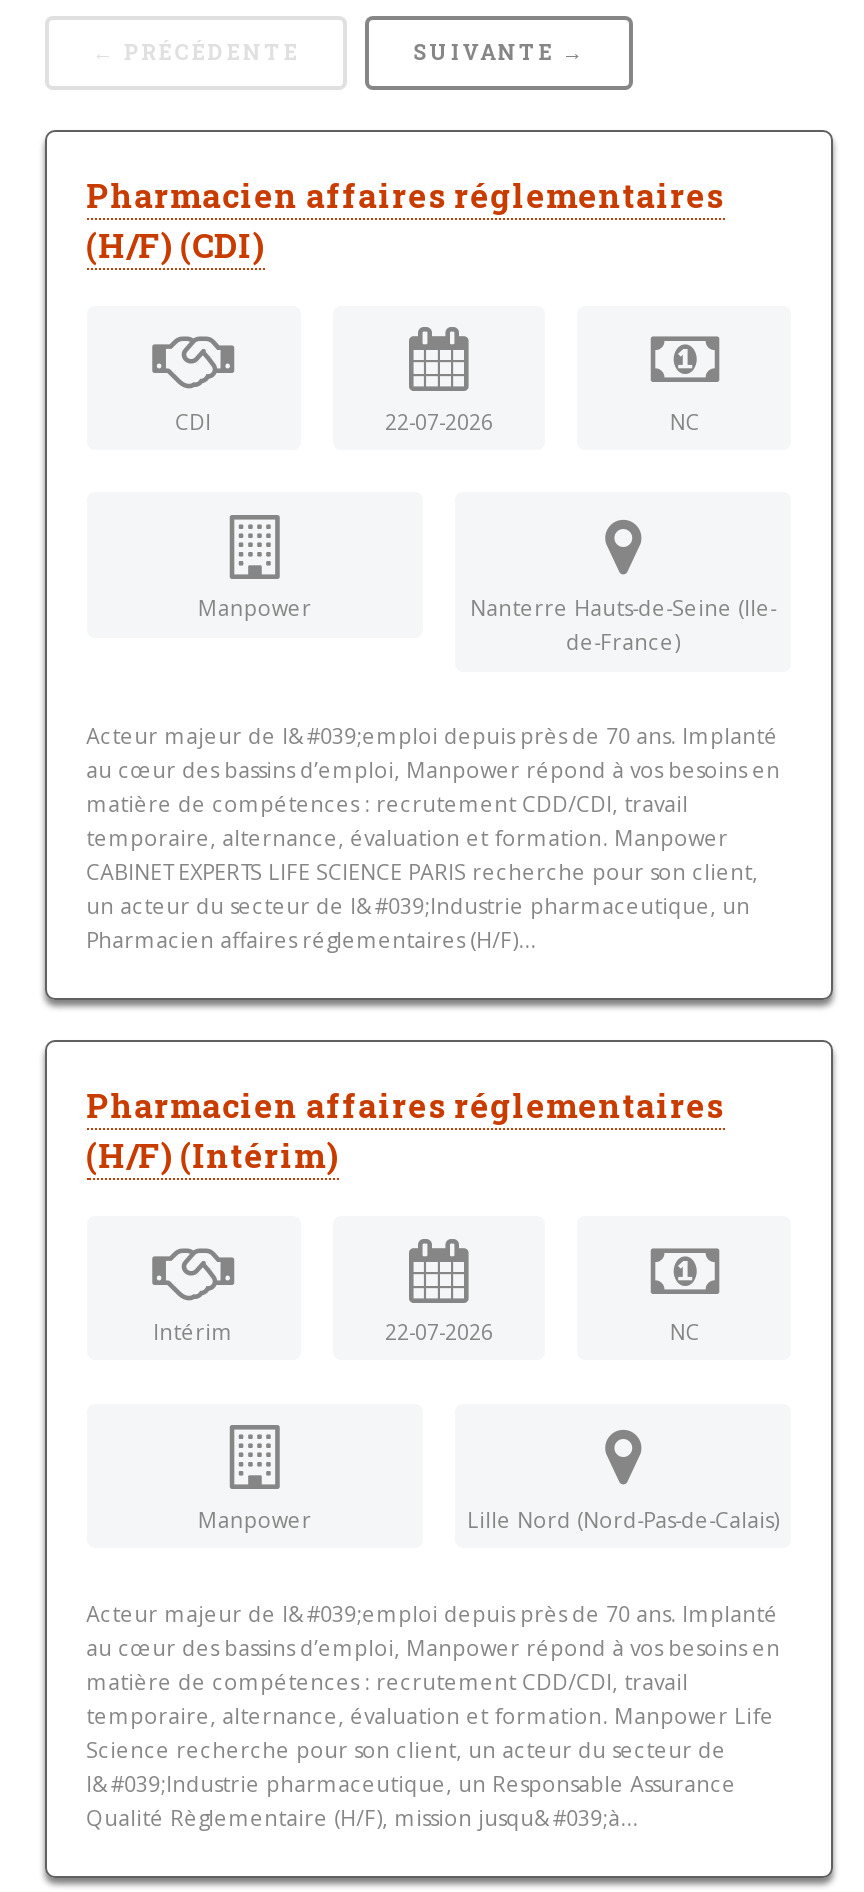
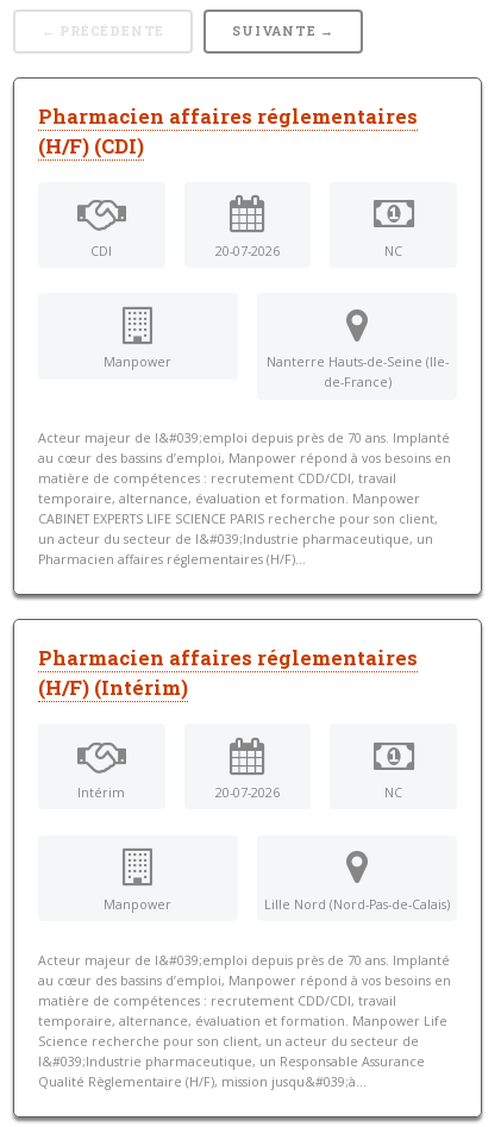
- 22-07-2026
+ 20-07-2026

- 22-07-2026
+ 20-07-2026
